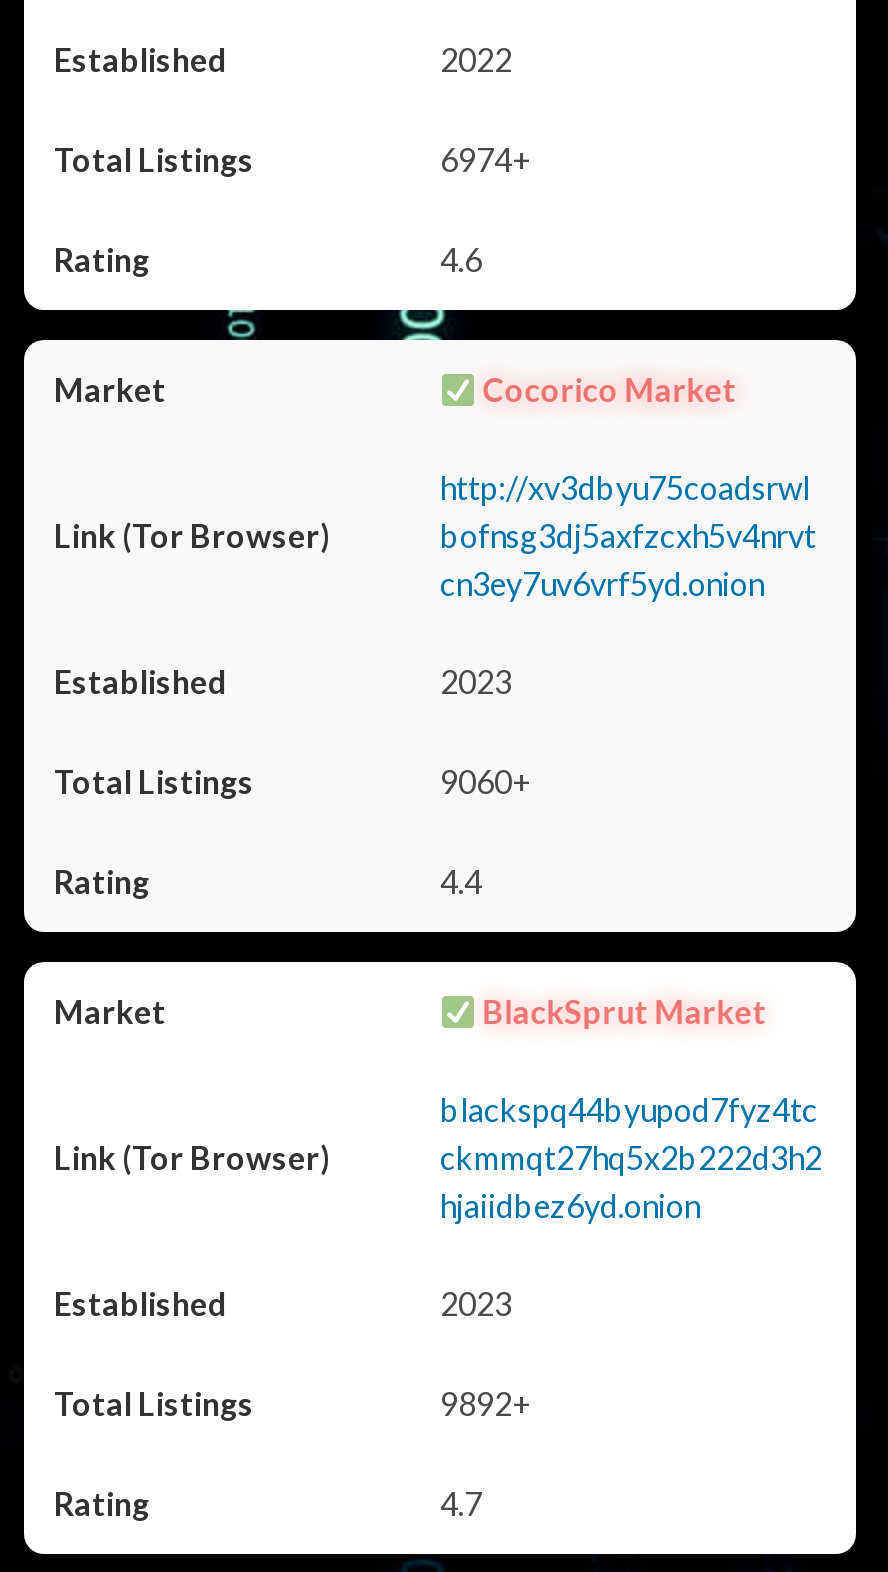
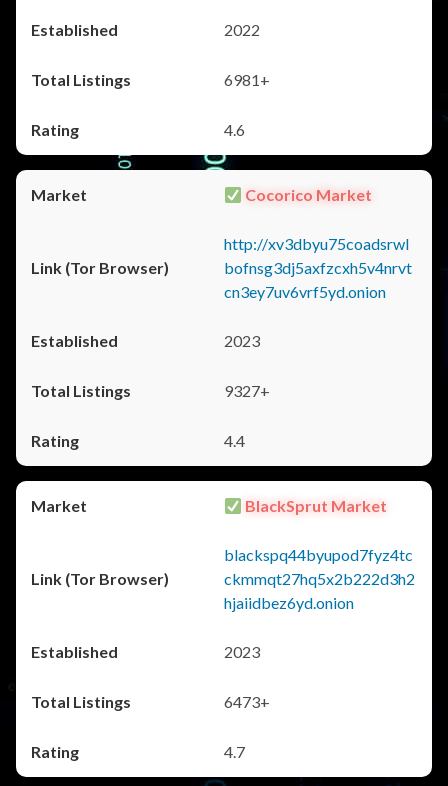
- 6974+
+ 6981+

- 9060+
+ 9327+

- 9892+
+ 6473+
